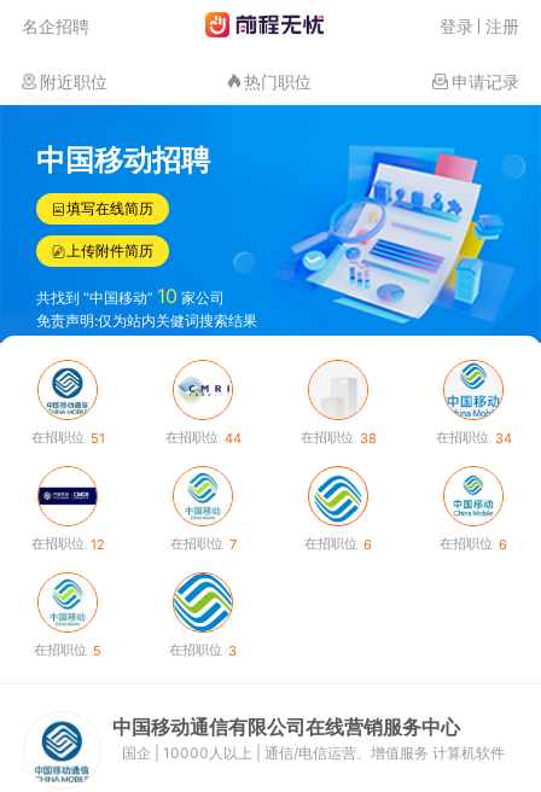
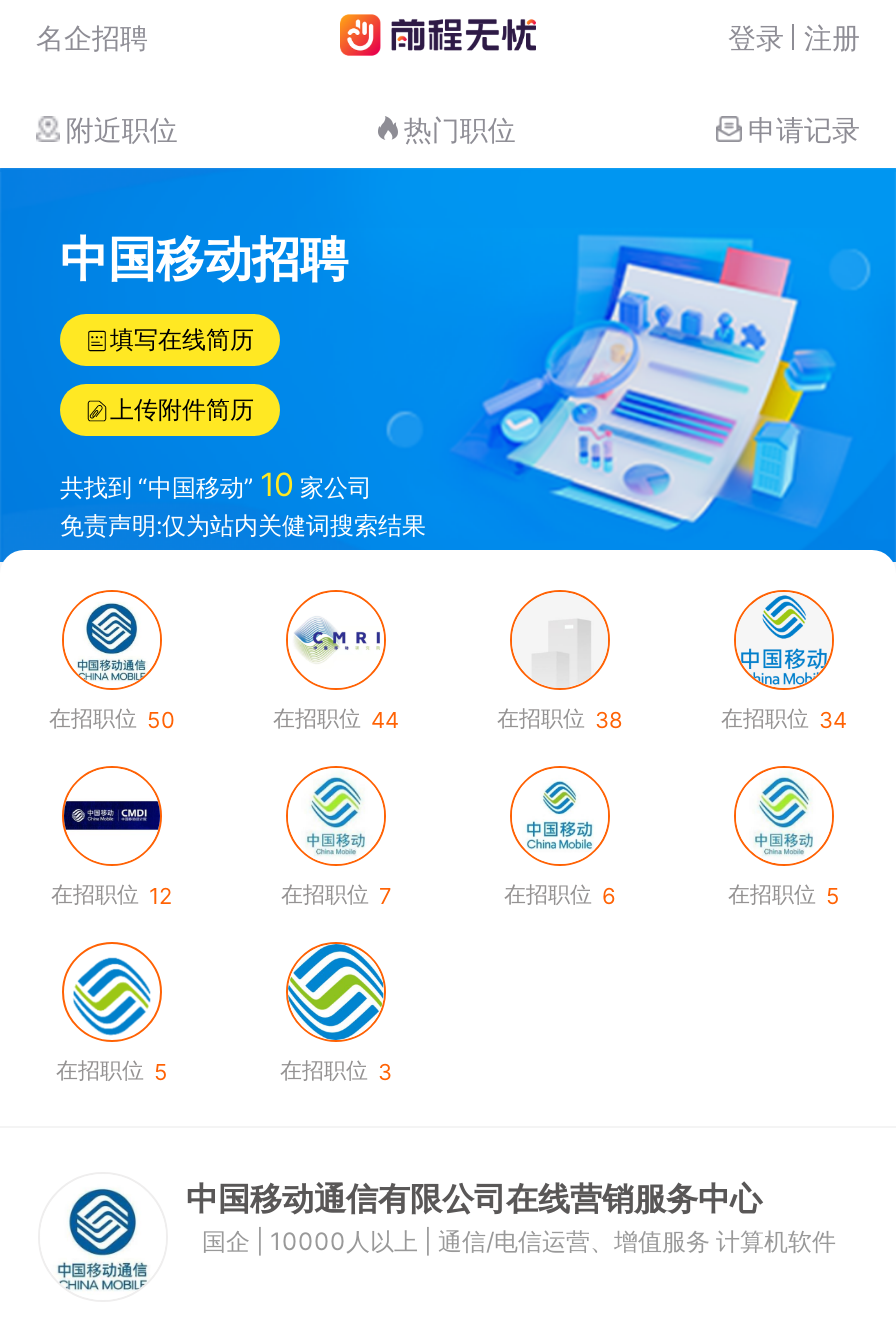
- 在招职位 51
+ 在招职位 50

- [image]
+ [image]

- [image]
- 在招职位 6
+ [image]
+ 在招职位 5

- [image]
+ [image]
